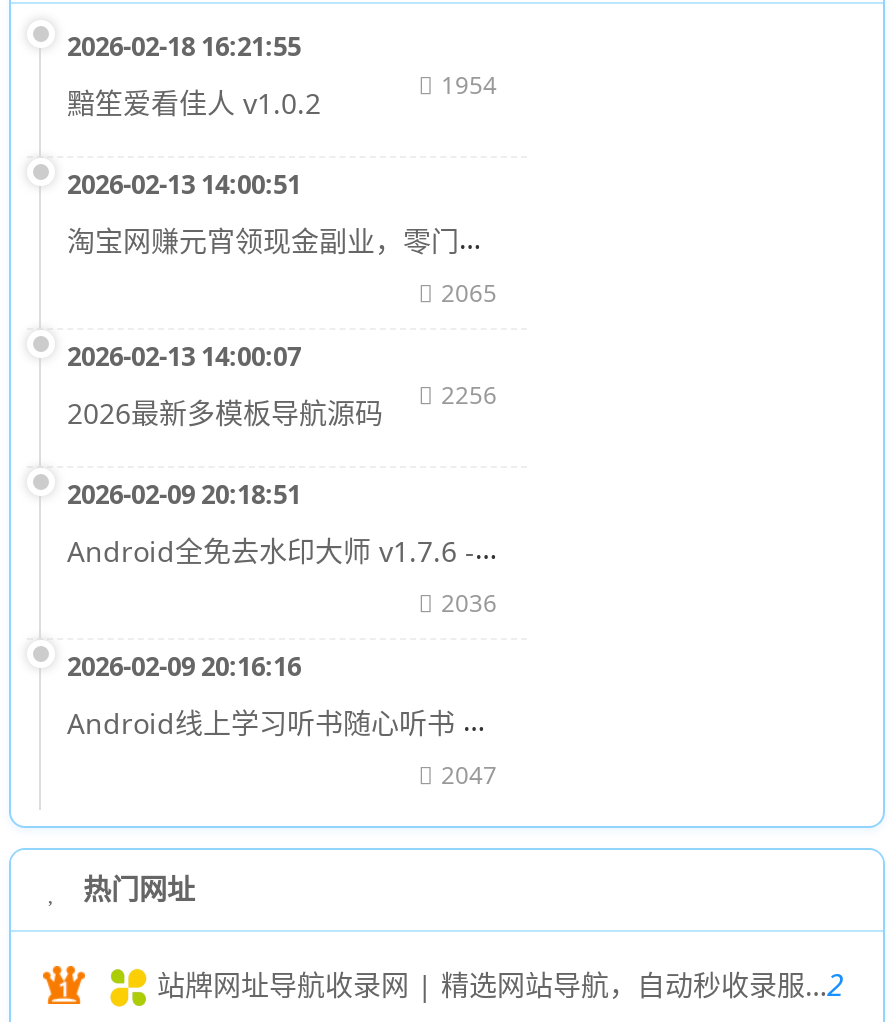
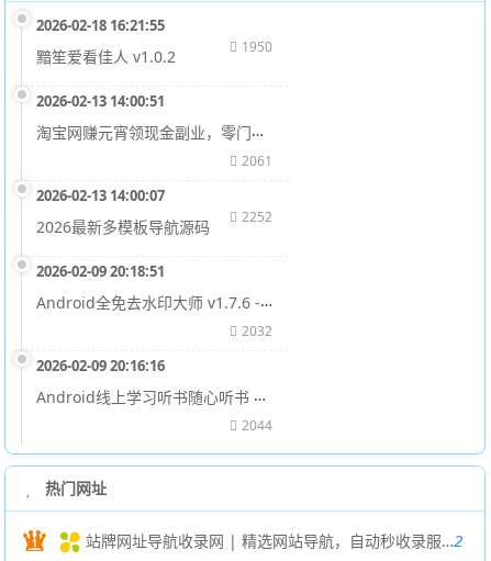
- 1954
+ 1950

- 2065
+ 2061

- 2026最新多模板导航源码 2256
+ 2026最新多模板导航源码 2252

- 2036
+ 2032

- 2047
+ 2044
